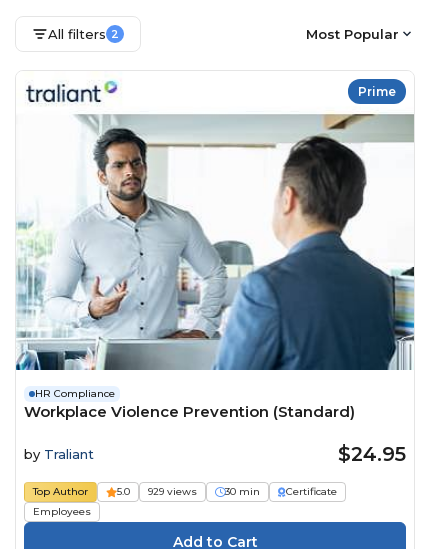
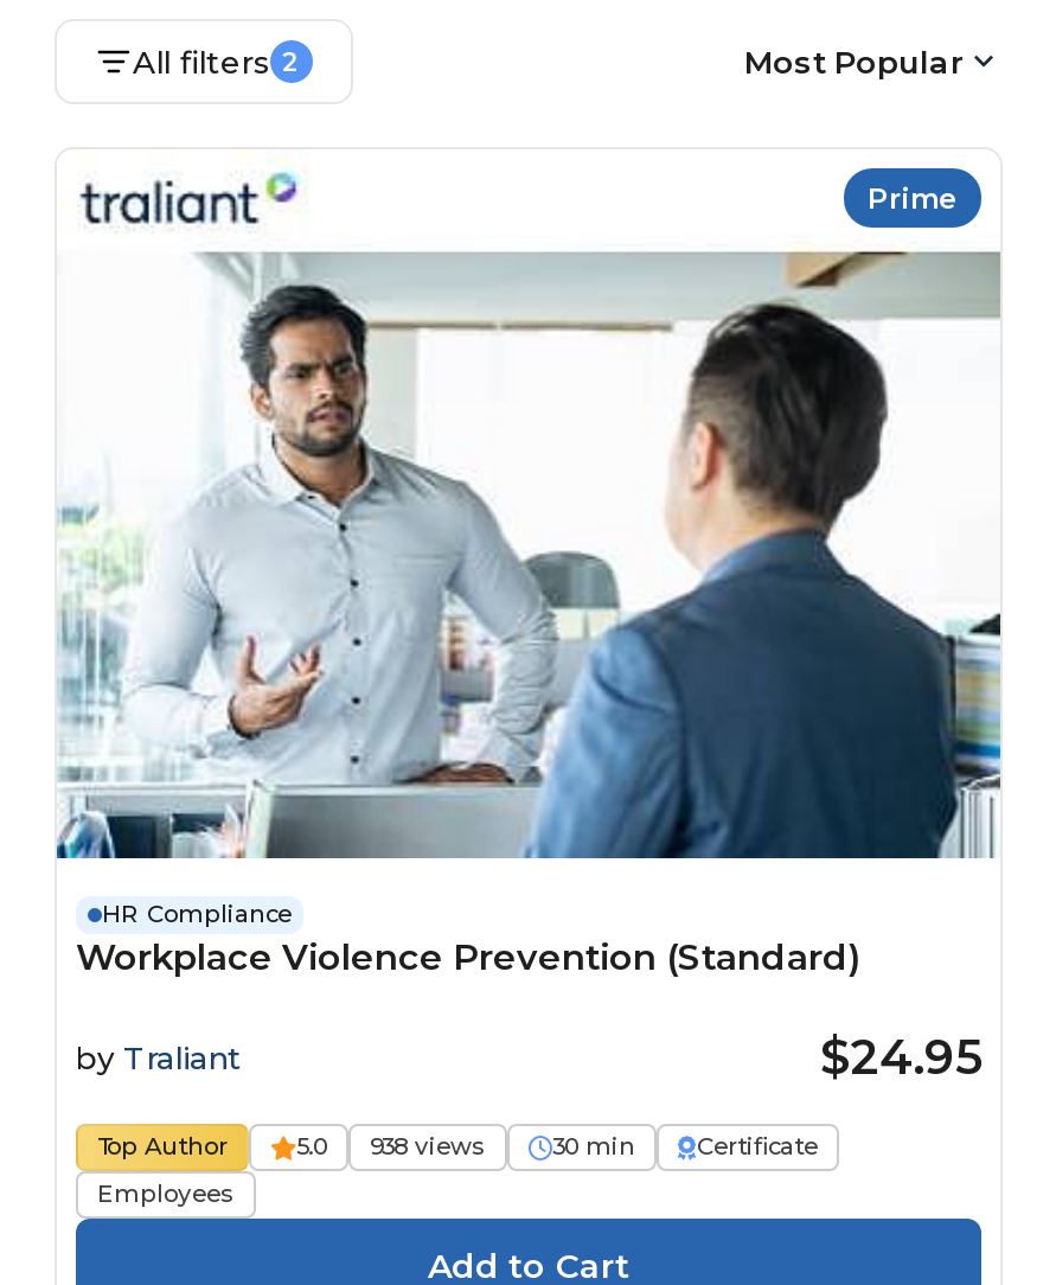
- 5.0 929 views
+ 5.0 938 views
